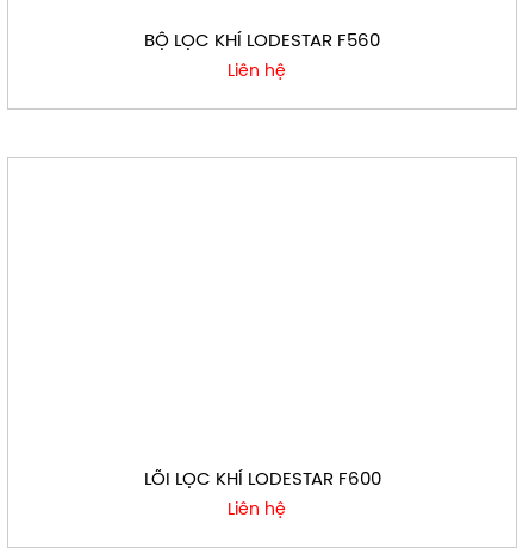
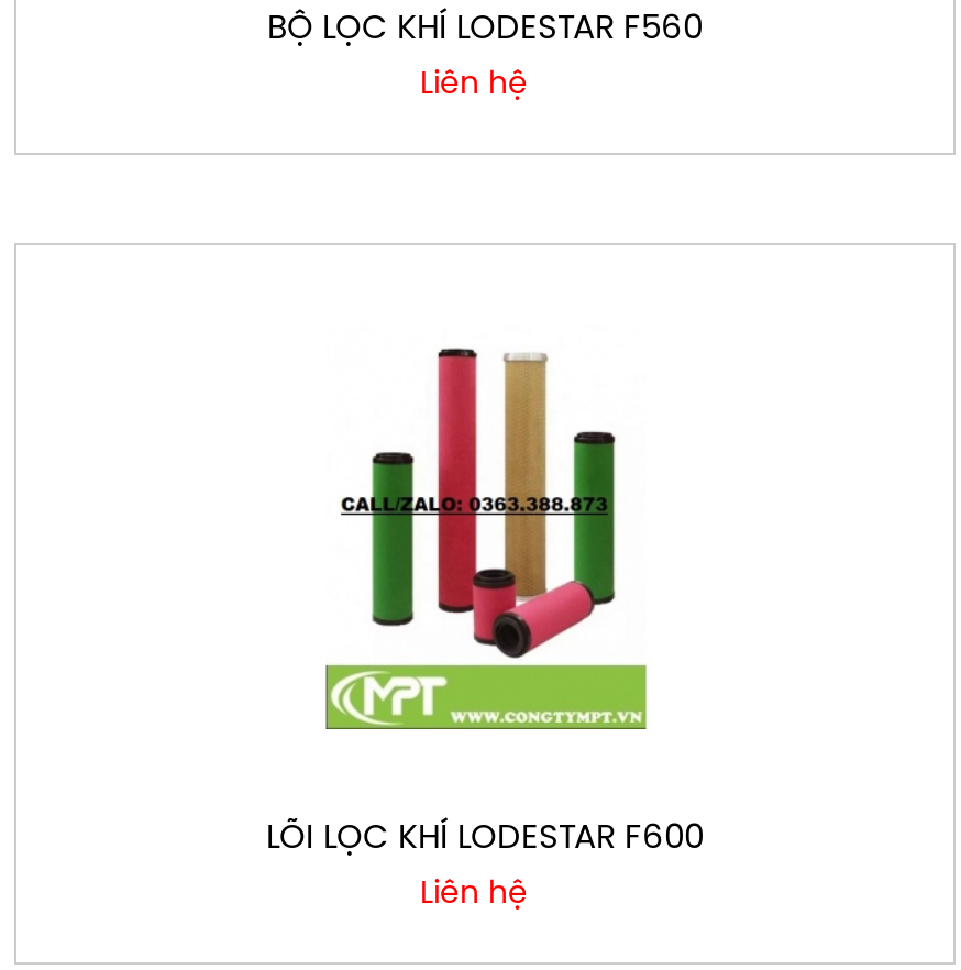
+ [image]
